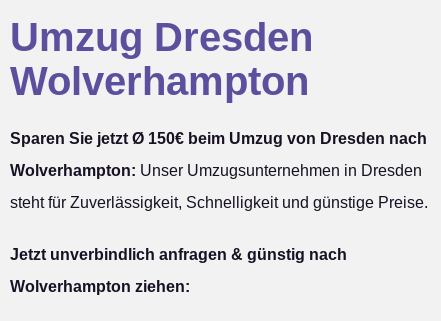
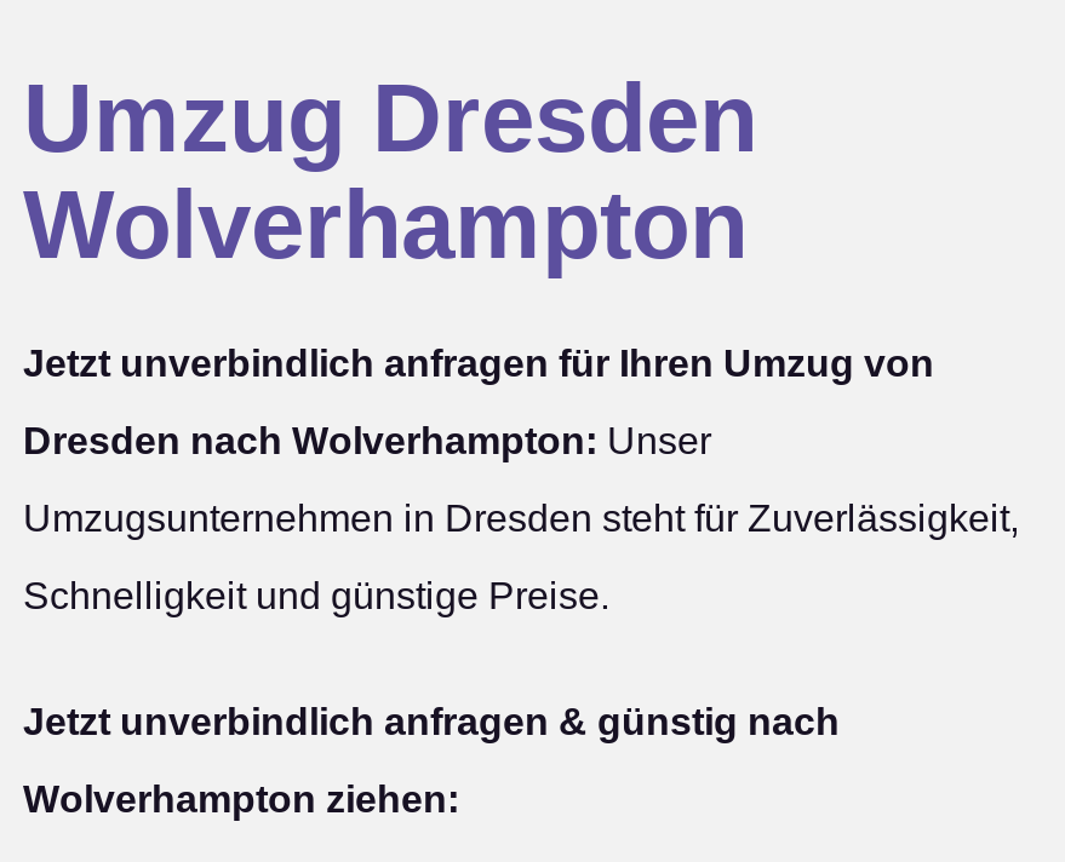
- Sparen Sie jetzt Ø 150€ beim Umzug von Dresden nach
- Wolverhampton: Unser Umzugsunternehmen in Dresden
- steht für Zuverlässigkeit, Schnelligkeit und günstige Preise.
+ Jetzt unverbindlich anfragen für Ihren Umzug von
+ Dresden nach Wolverhampton: Unser
+ Umzugsunternehmen in Dresden steht für Zuverlässigkeit,
+ Schnelligkeit und günstige Preise.
